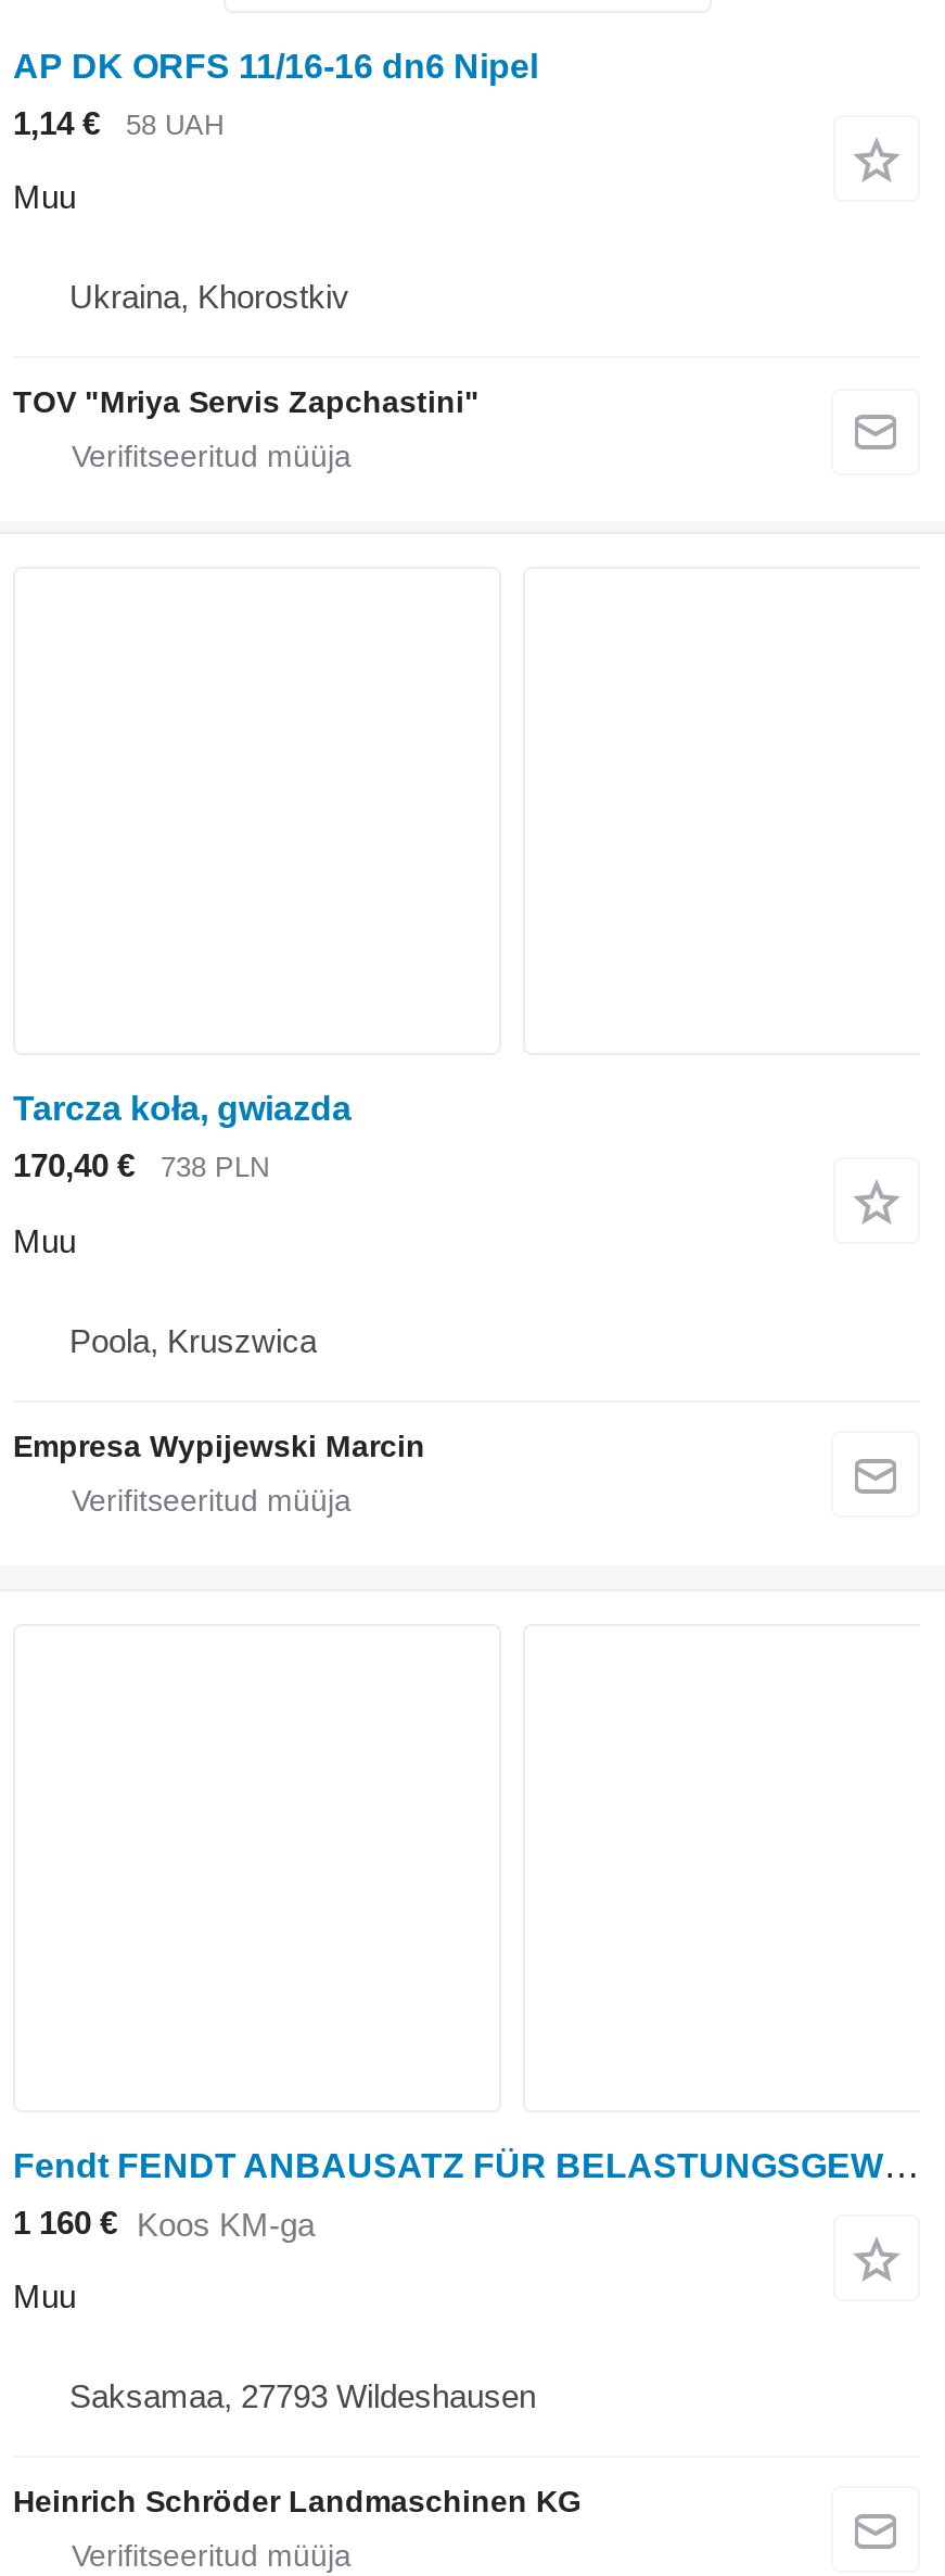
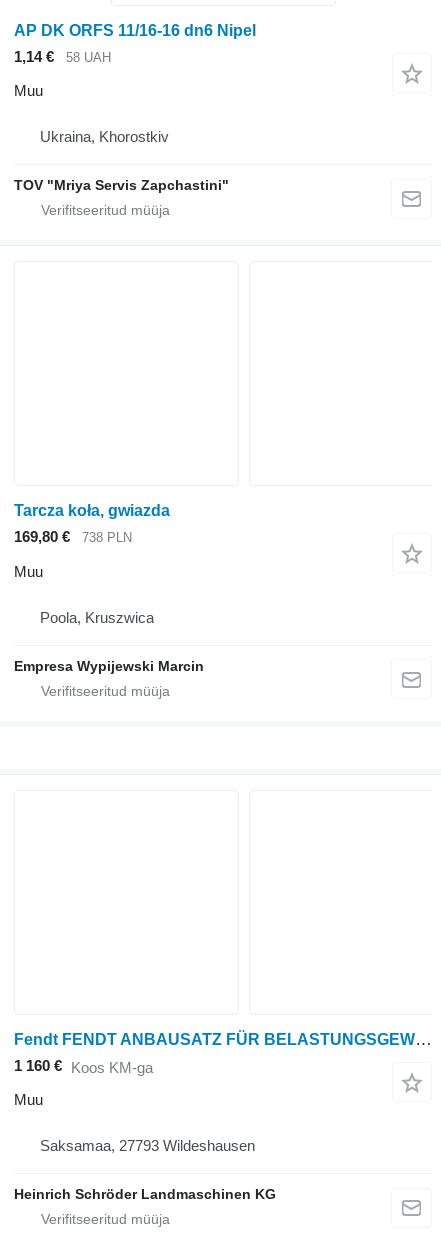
- 170,40 € 738 PLN
+ 169,80 € 738 PLN
